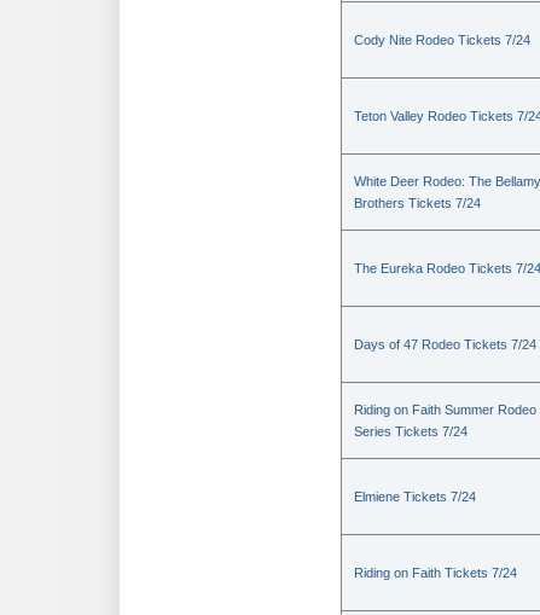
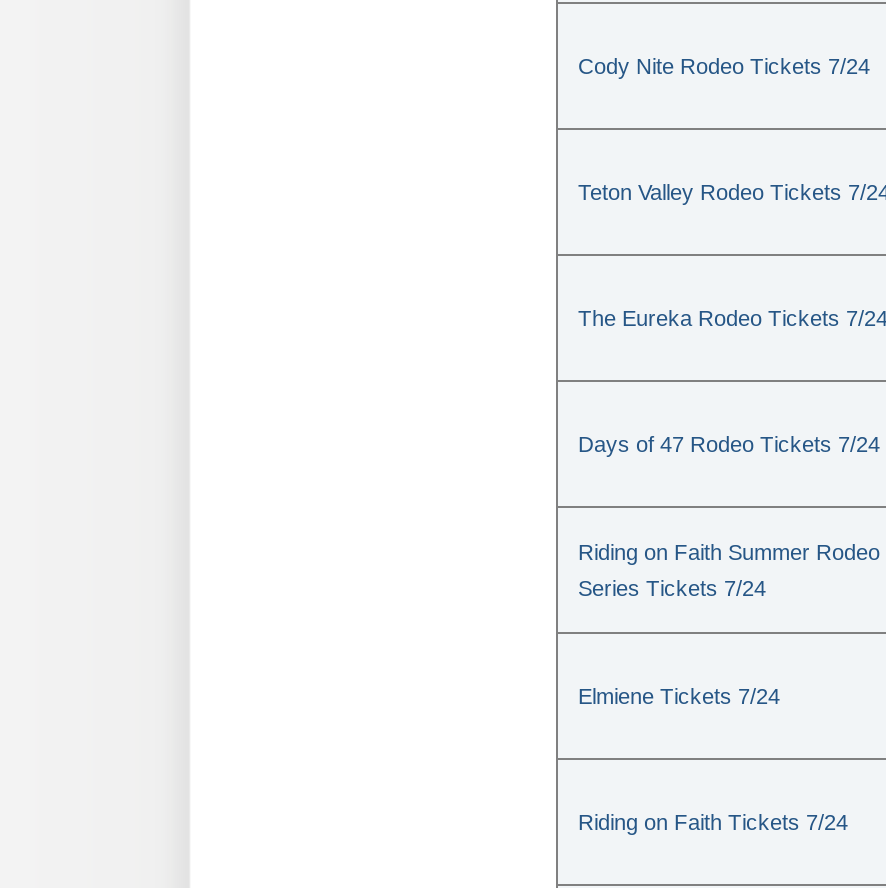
- White Deer Rodeo: The Bellamy
- Brothers Tickets 7/24
